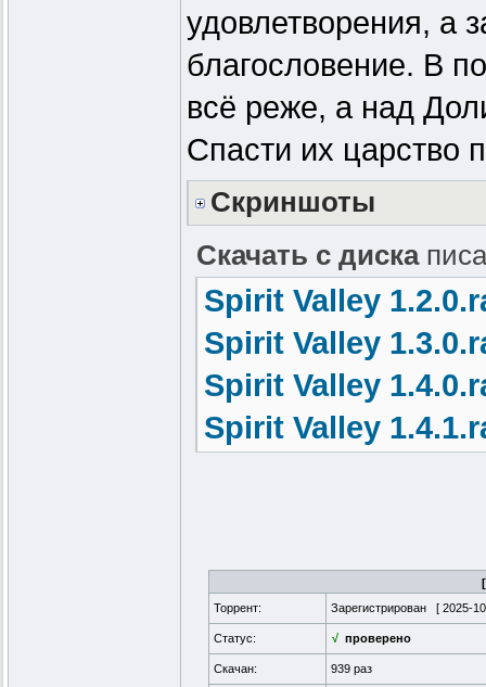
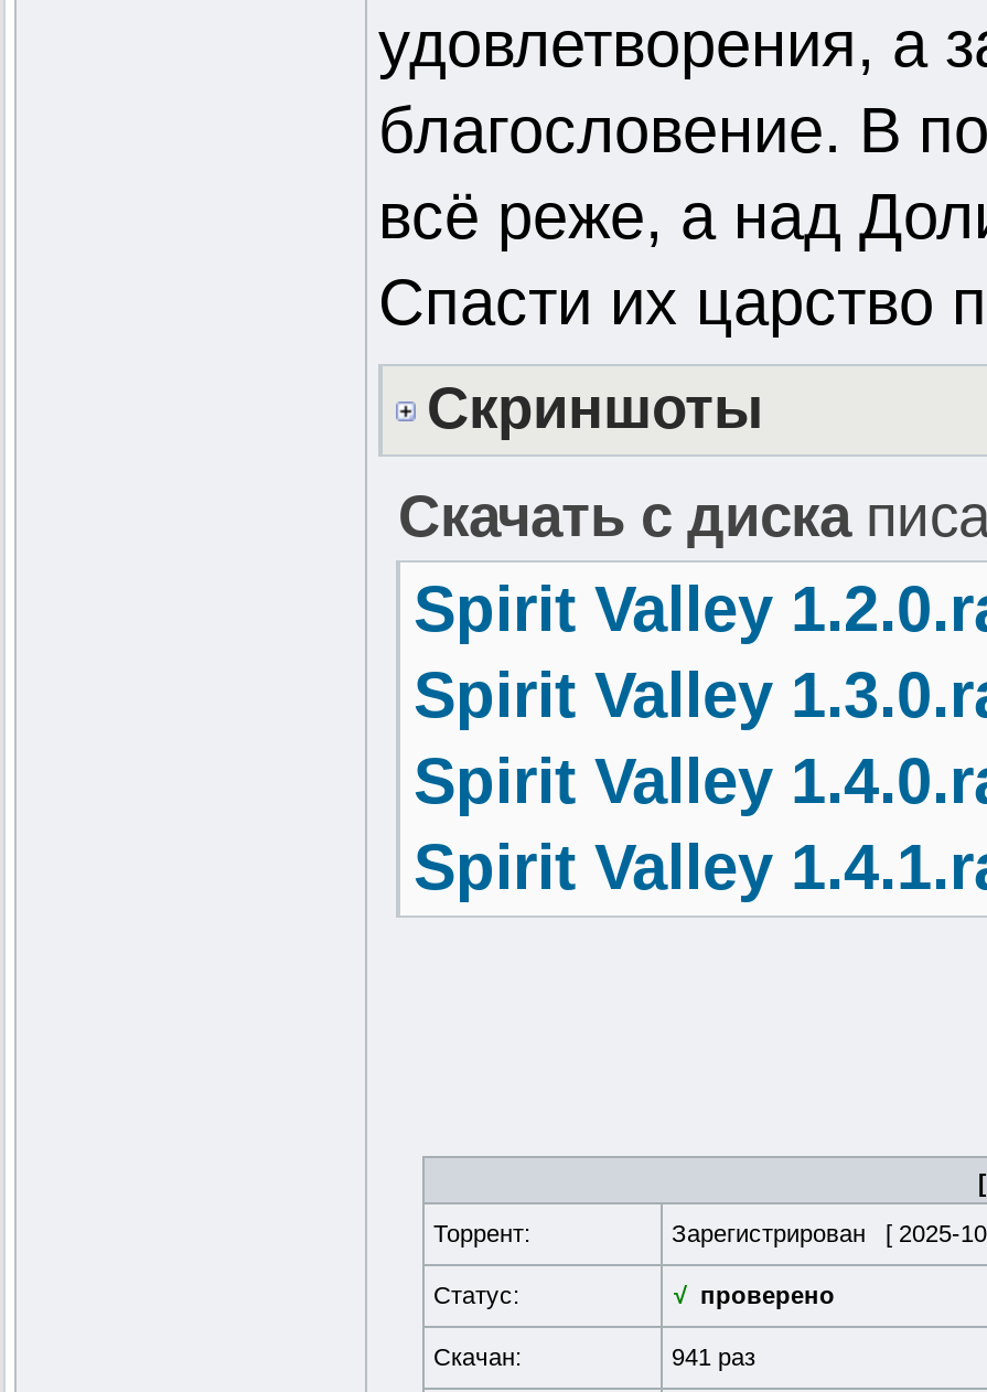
- 939 раз
+ 941 раз
